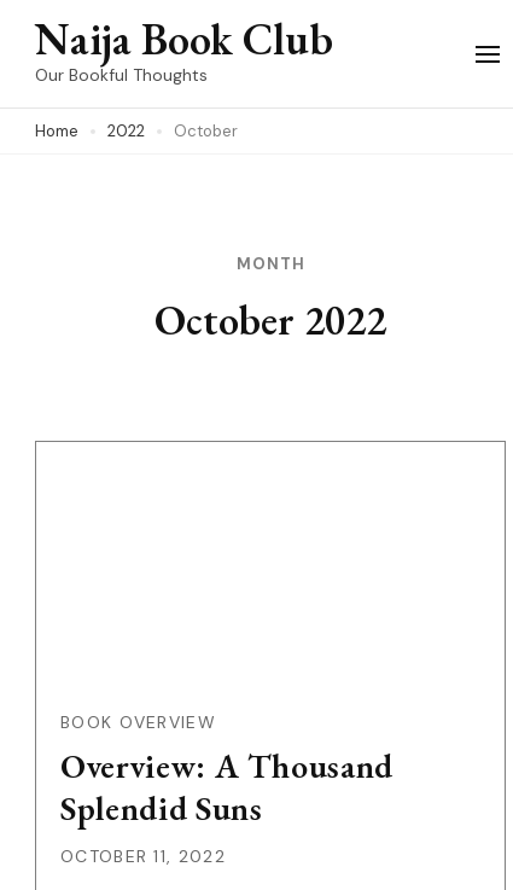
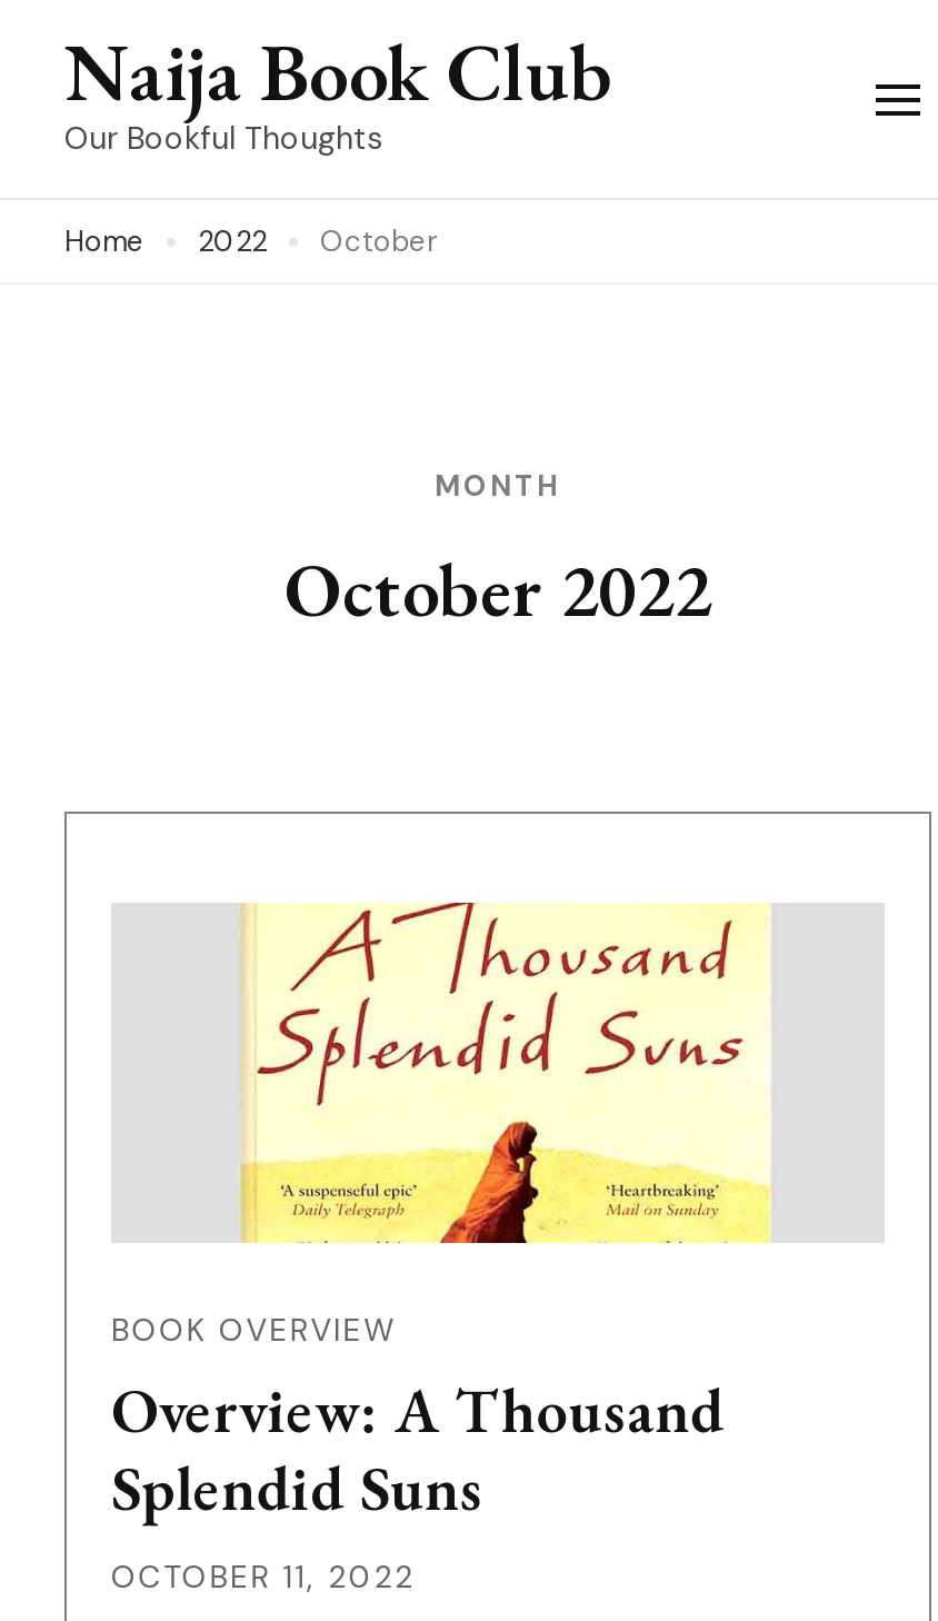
+ [image]
